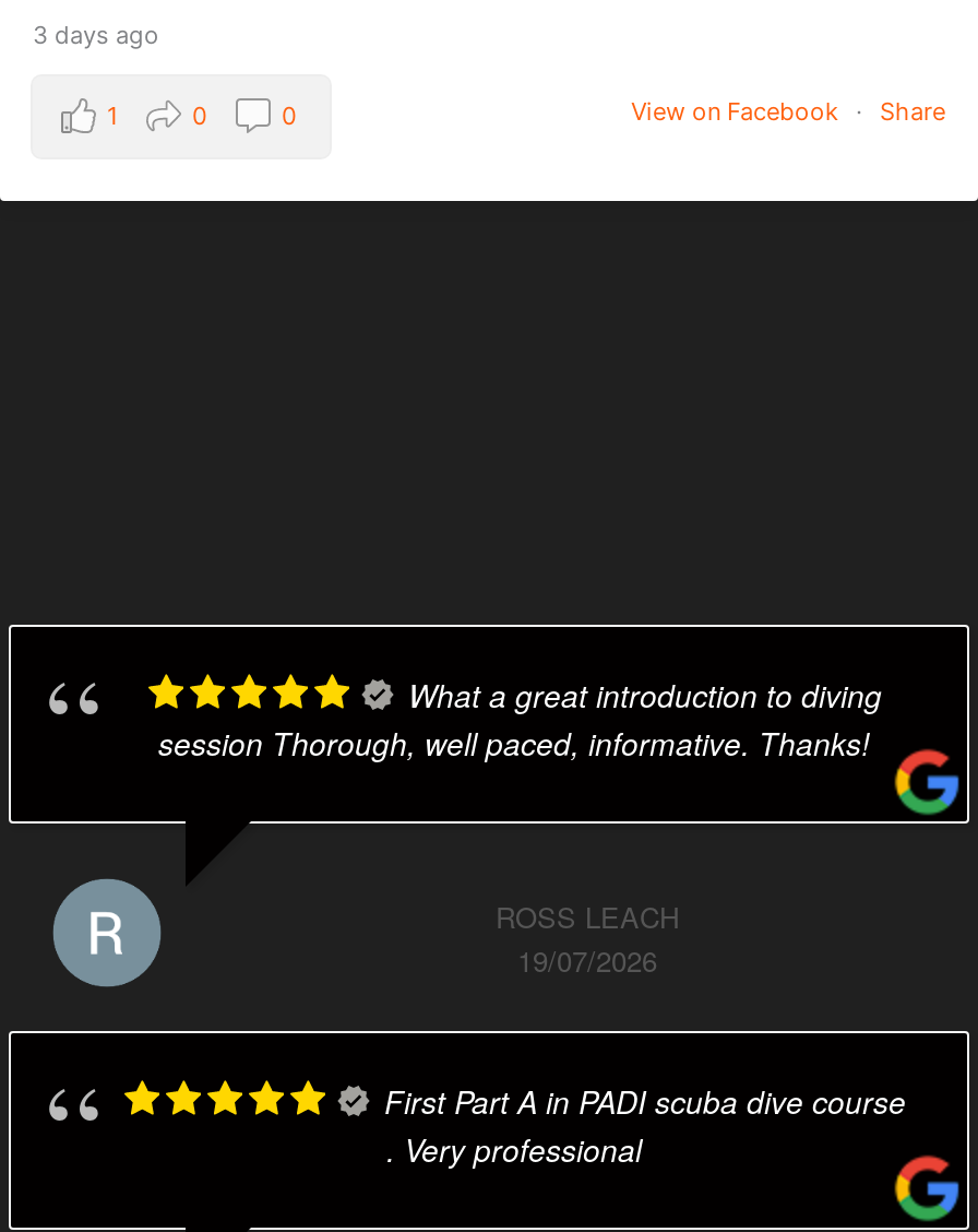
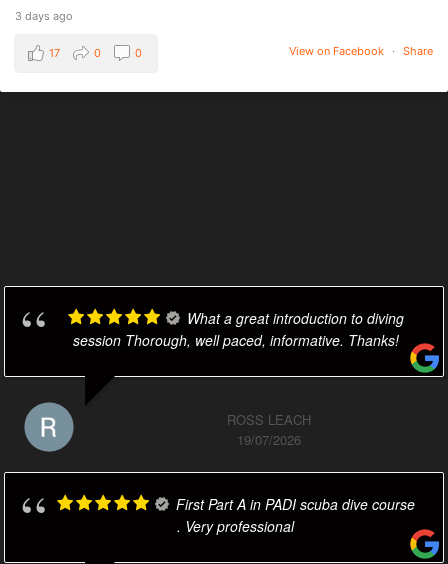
- 1
+ 17
